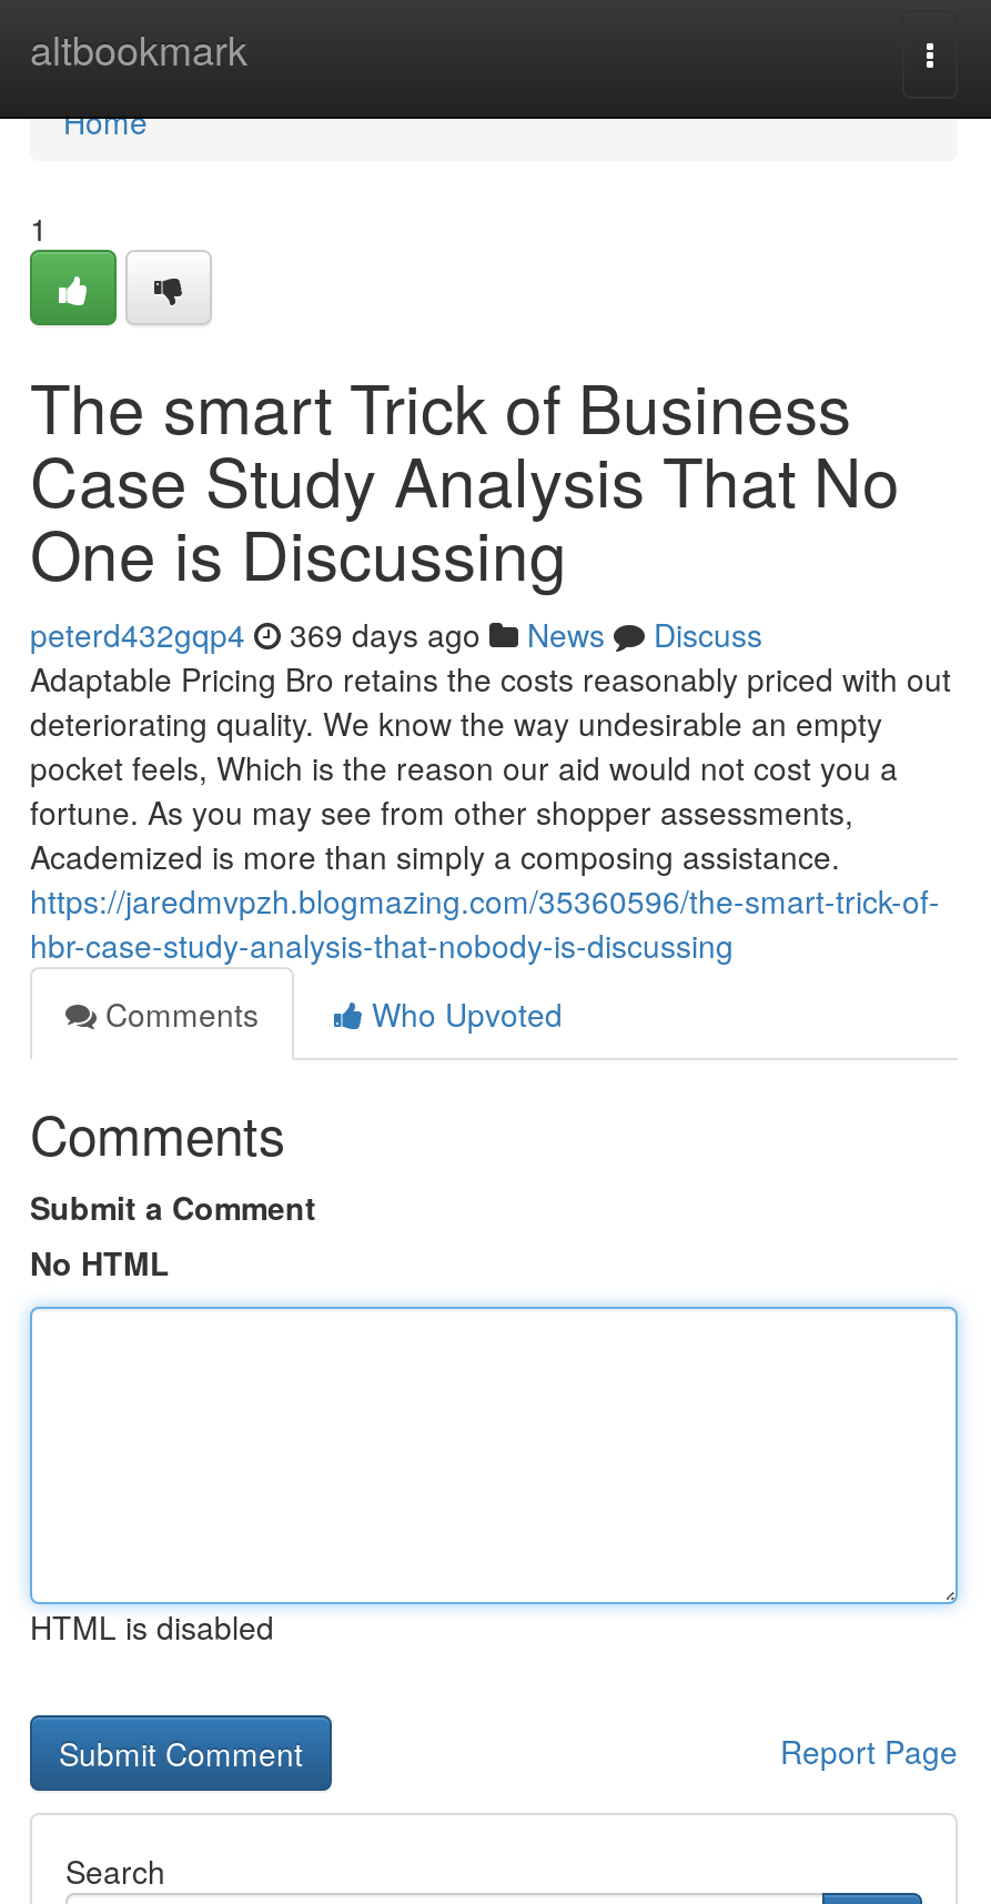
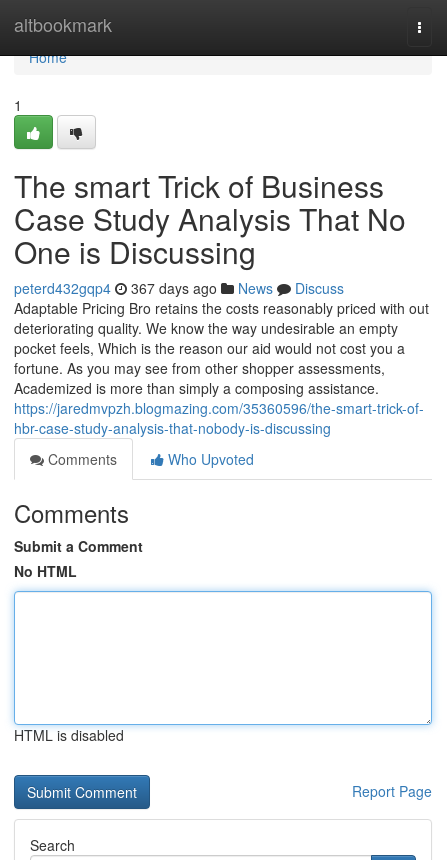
- peterd432gqp4 369 days ago News Discuss
+ peterd432gqp4 367 days ago News Discuss
